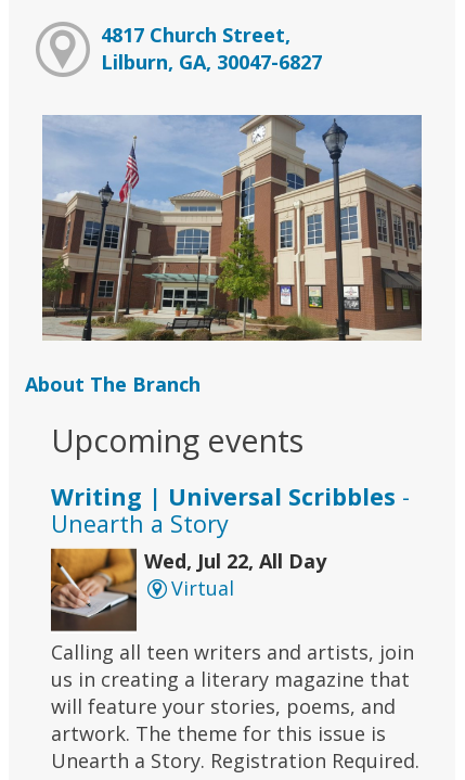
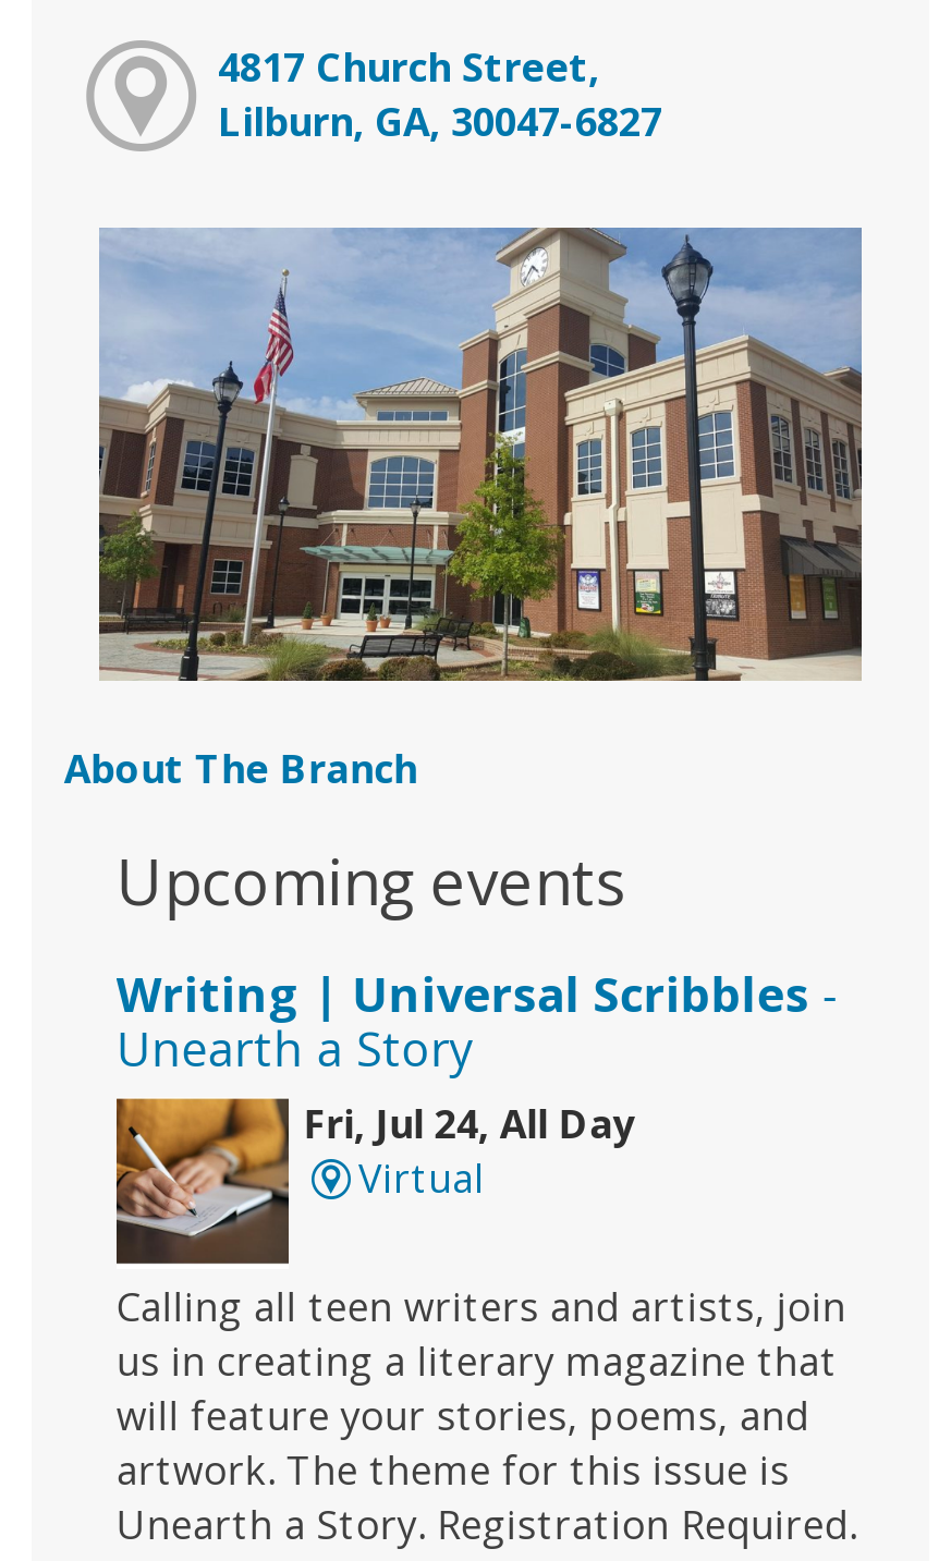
- Wed, Jul 22, All Day
+ Fri, Jul 24, All Day
